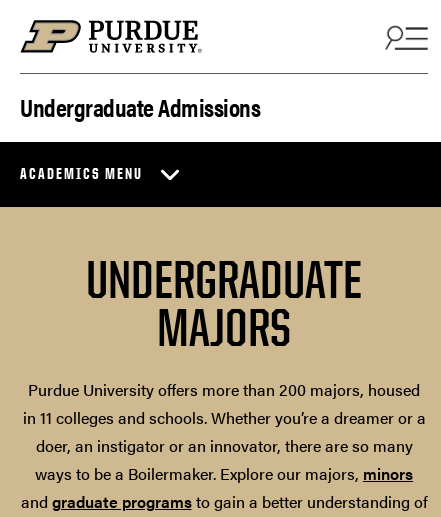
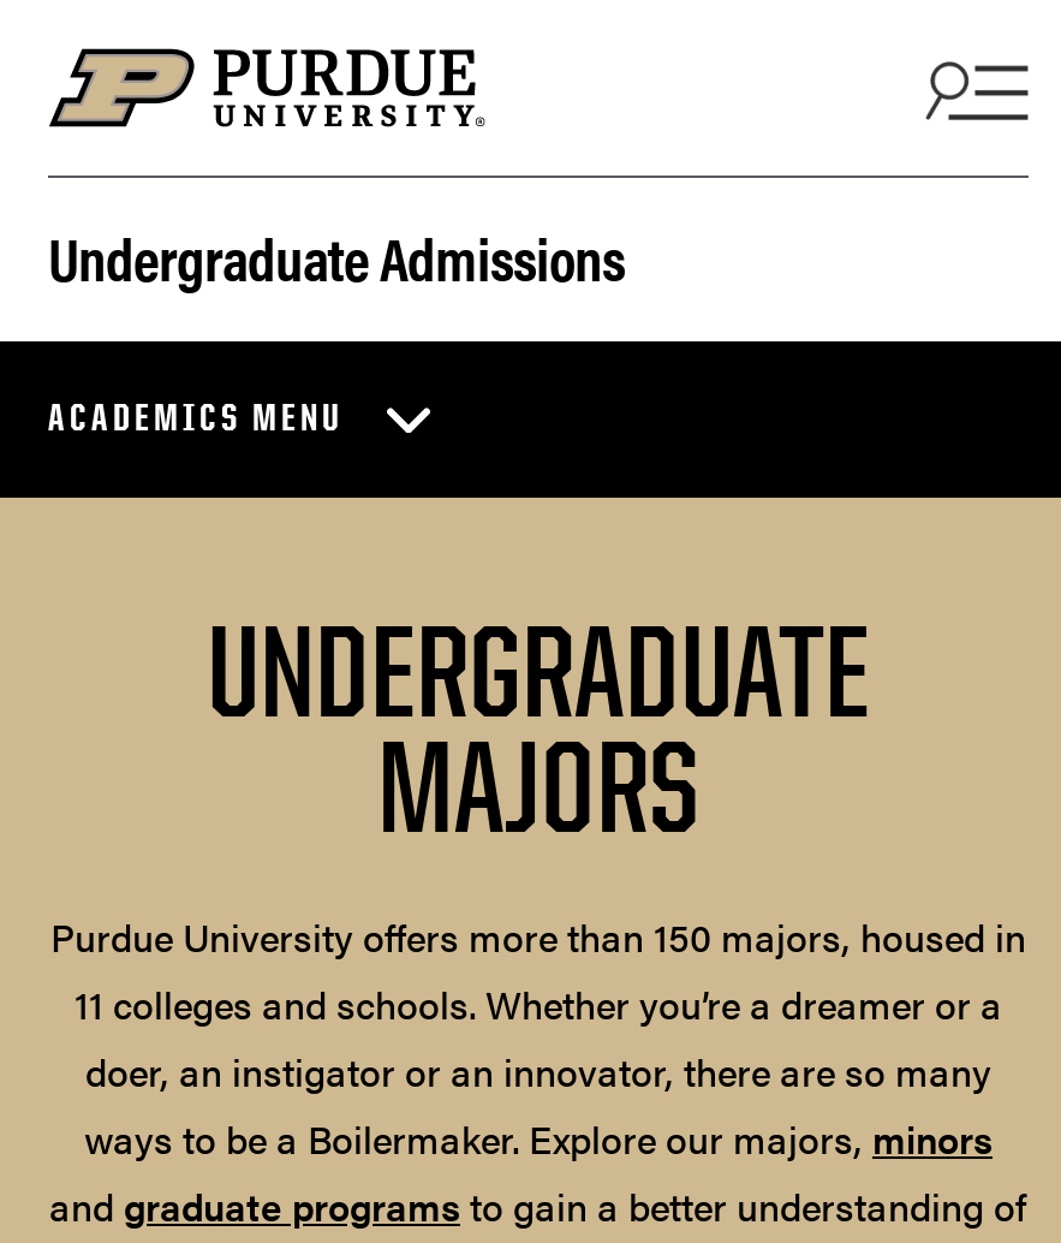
- Purdue University offers more than 200 majors, housed
- in 11 colleges and schools. Whether you’re a dreamer or a
+ Purdue University offers more than 150 majors, housed in
+ 11 colleges and schools. Whether you’re a dreamer or a
